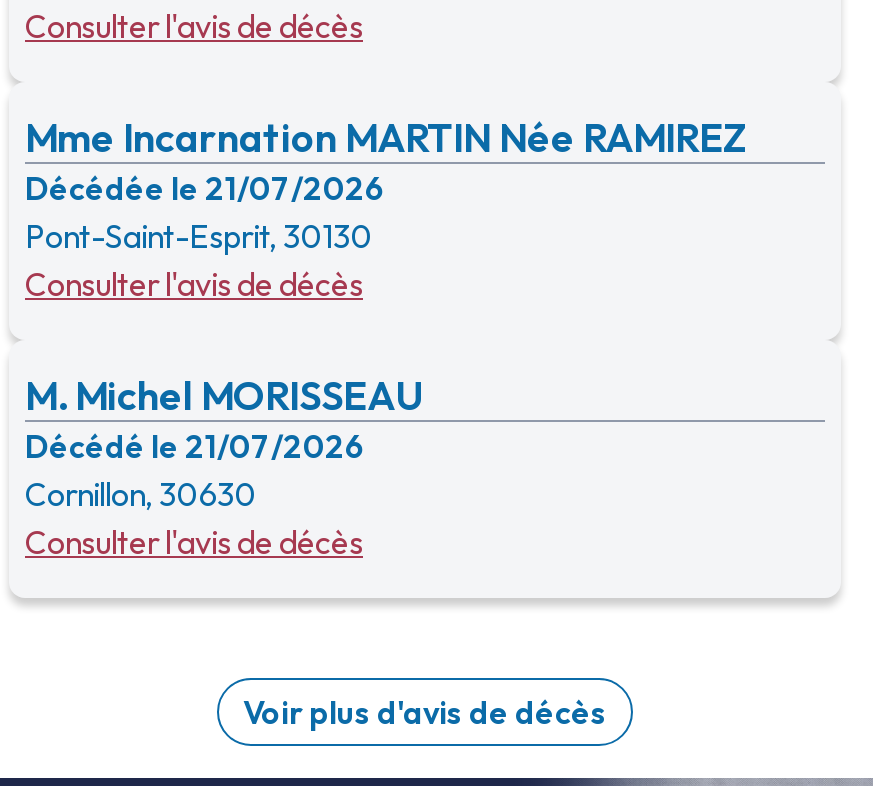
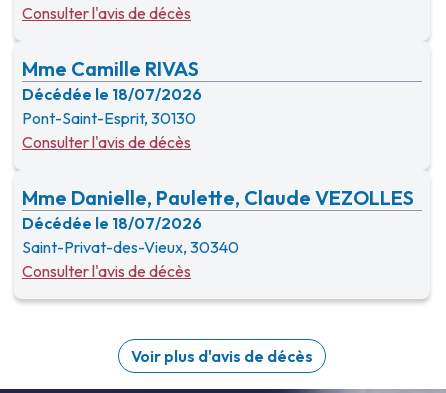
- Mme Incarnation MARTIN Née RAMIREZ
- Décédée le 21/07/2026
+ Mme Camille RIVAS
+ Décédée le 18/07/2026

- M. Michel MORISSEAU
- Décédé le 21/07/2026
- Cornillon, 30630
+ Mme Danielle, Paulette, Claude VEZOLLES
+ Décédée le 18/07/2026
+ Saint-Privat-des-Vieux, 30340
